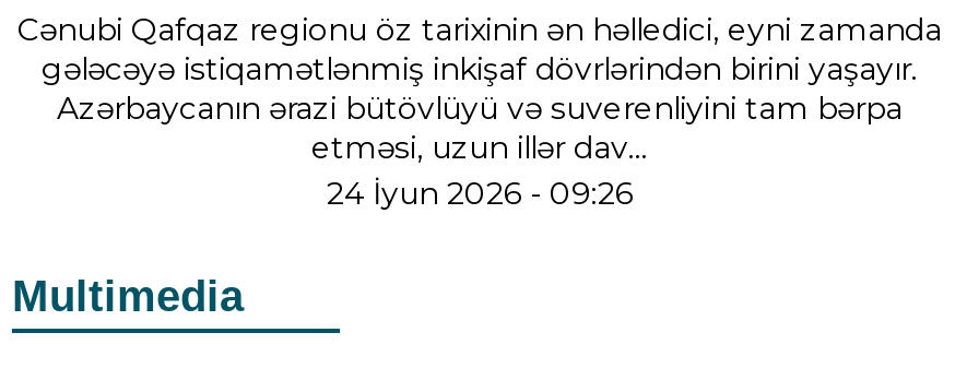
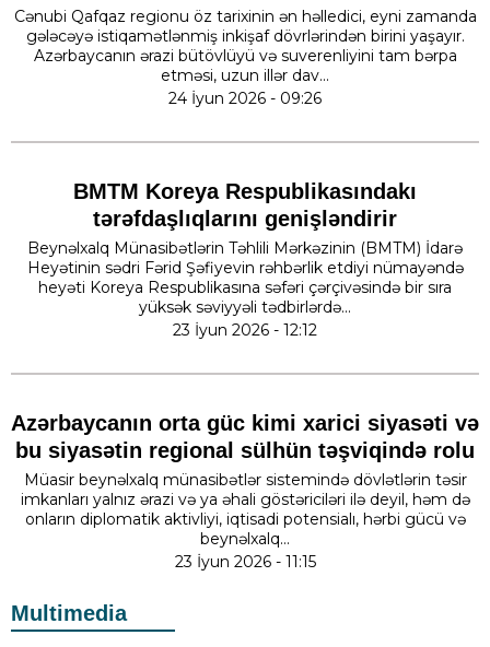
+ Azərbaycanın orta güc kimi xarici siyasəti və
+ bu siyasətin regional sülhün təşviqində rolu
+ Müasir beynəlxalq münasibətlər sistemində dövlətlərin təsir
+ imkanları yalnız ərazi və ya əhali göstəriciləri ilə deyil, həm də
+ onların diplomatik aktivliyi, iqtisadi potensialı, hərbi gücü və
+ beynəlxalq...
+ 23 İyun 2026 - 11:15

+ BMTM Koreya Respublikasındakı
+ tərəfdaşlıqlarını genişləndirir
+ Beynəlxalq Münasibətlərin Təhlili Mərkəzinin (BMTM) İdarə
+ Heyətinin sədri Fərid Şəfiyevin rəhbərlik etdiyi nümayəndə
+ heyəti Koreya Respublikasına səfəri çərçivəsində bir sıra
+ yüksək səviyyəli tədbirlərdə...
+ 23 İyun 2026 - 12:12
